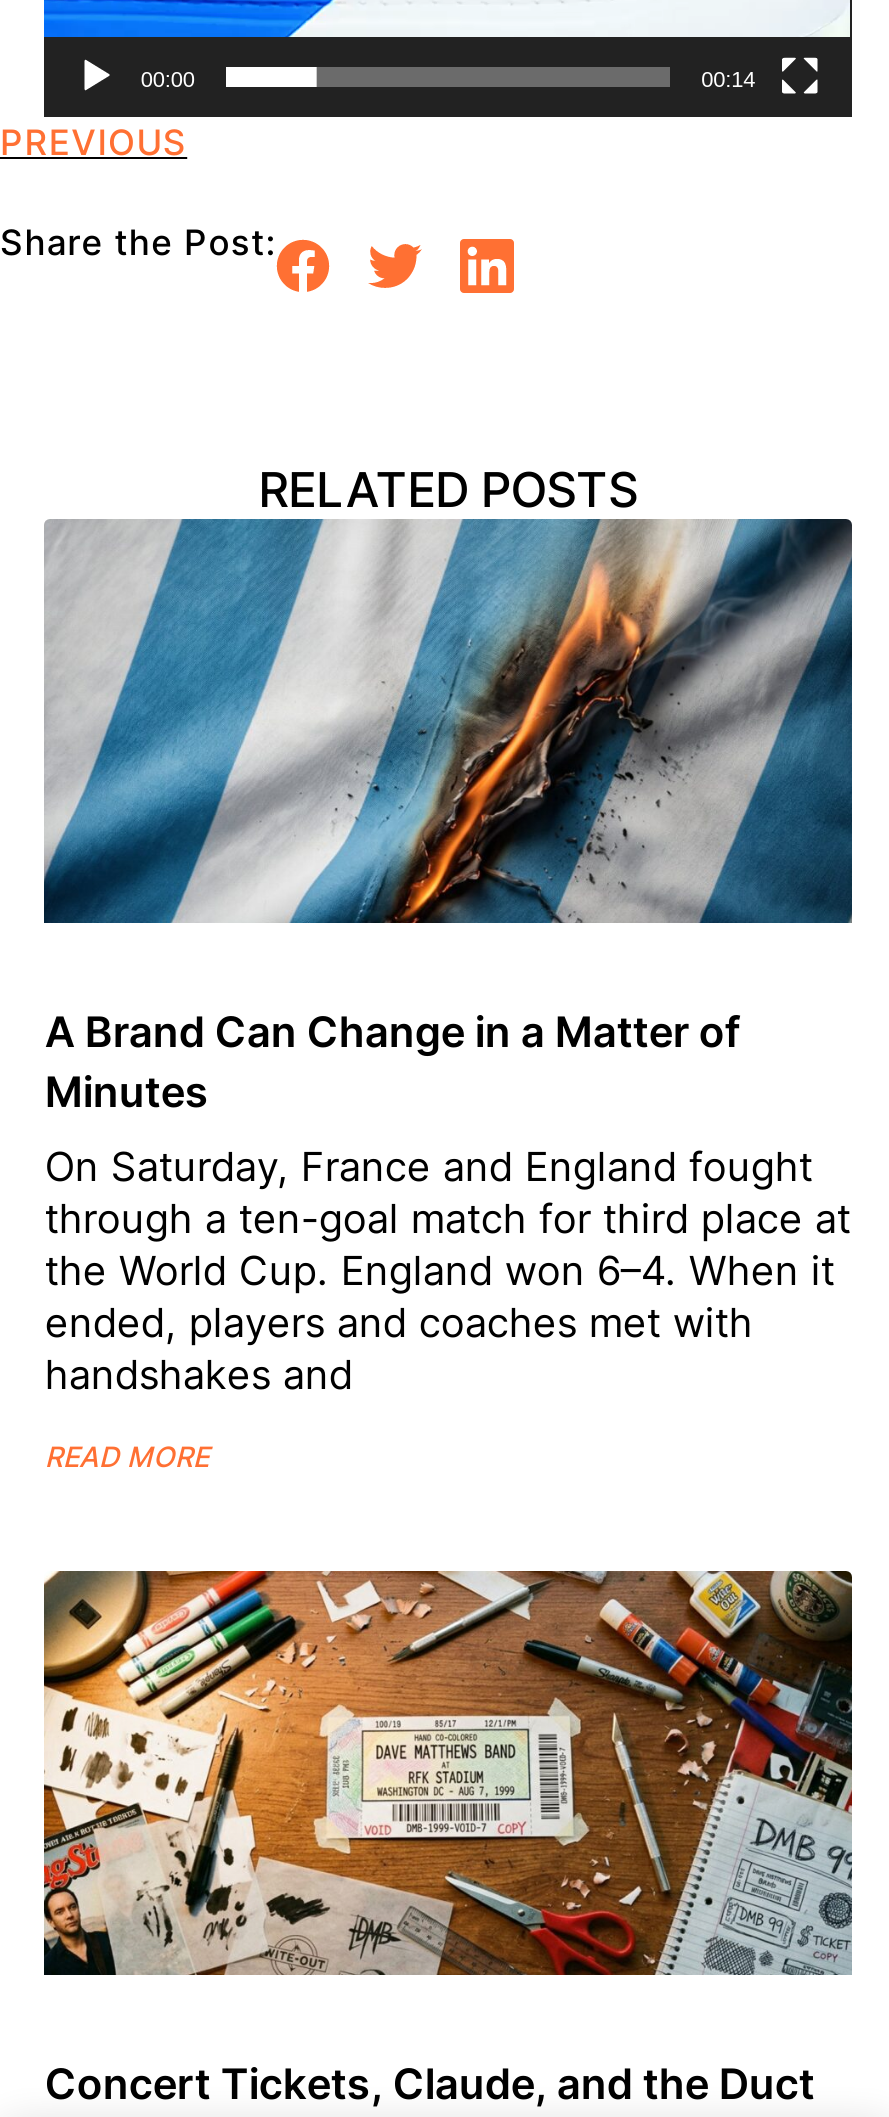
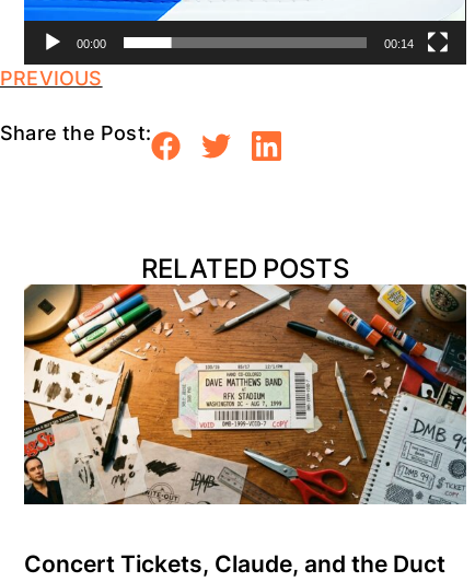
- [image]

- A Brand Can Change in a Matter of
- Minutes
- On Saturday, France and England fought
- through a ten-goal match for third place at
- the World Cup. England won 6–4. When it
- ended, players and coaches met with
- handshakes and
- READ MORE
